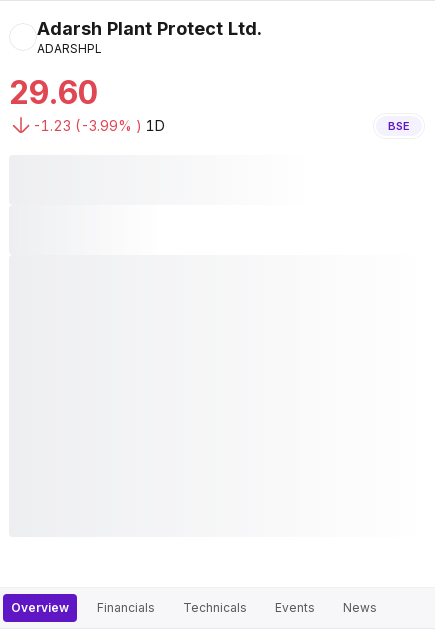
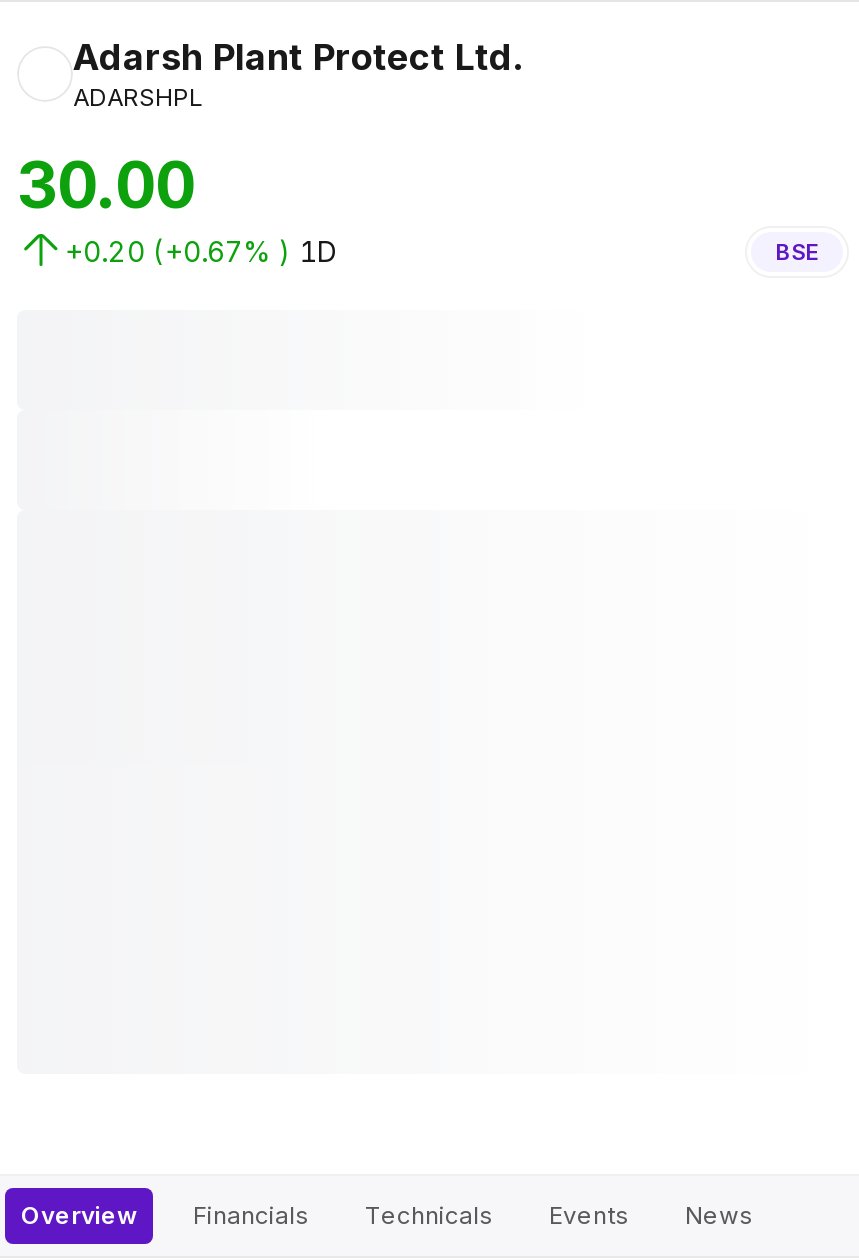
- 29.60
+ 30.00

- -1.23 (-3.99% ) 1D
+ +0.20 (+0.67% ) 1D
